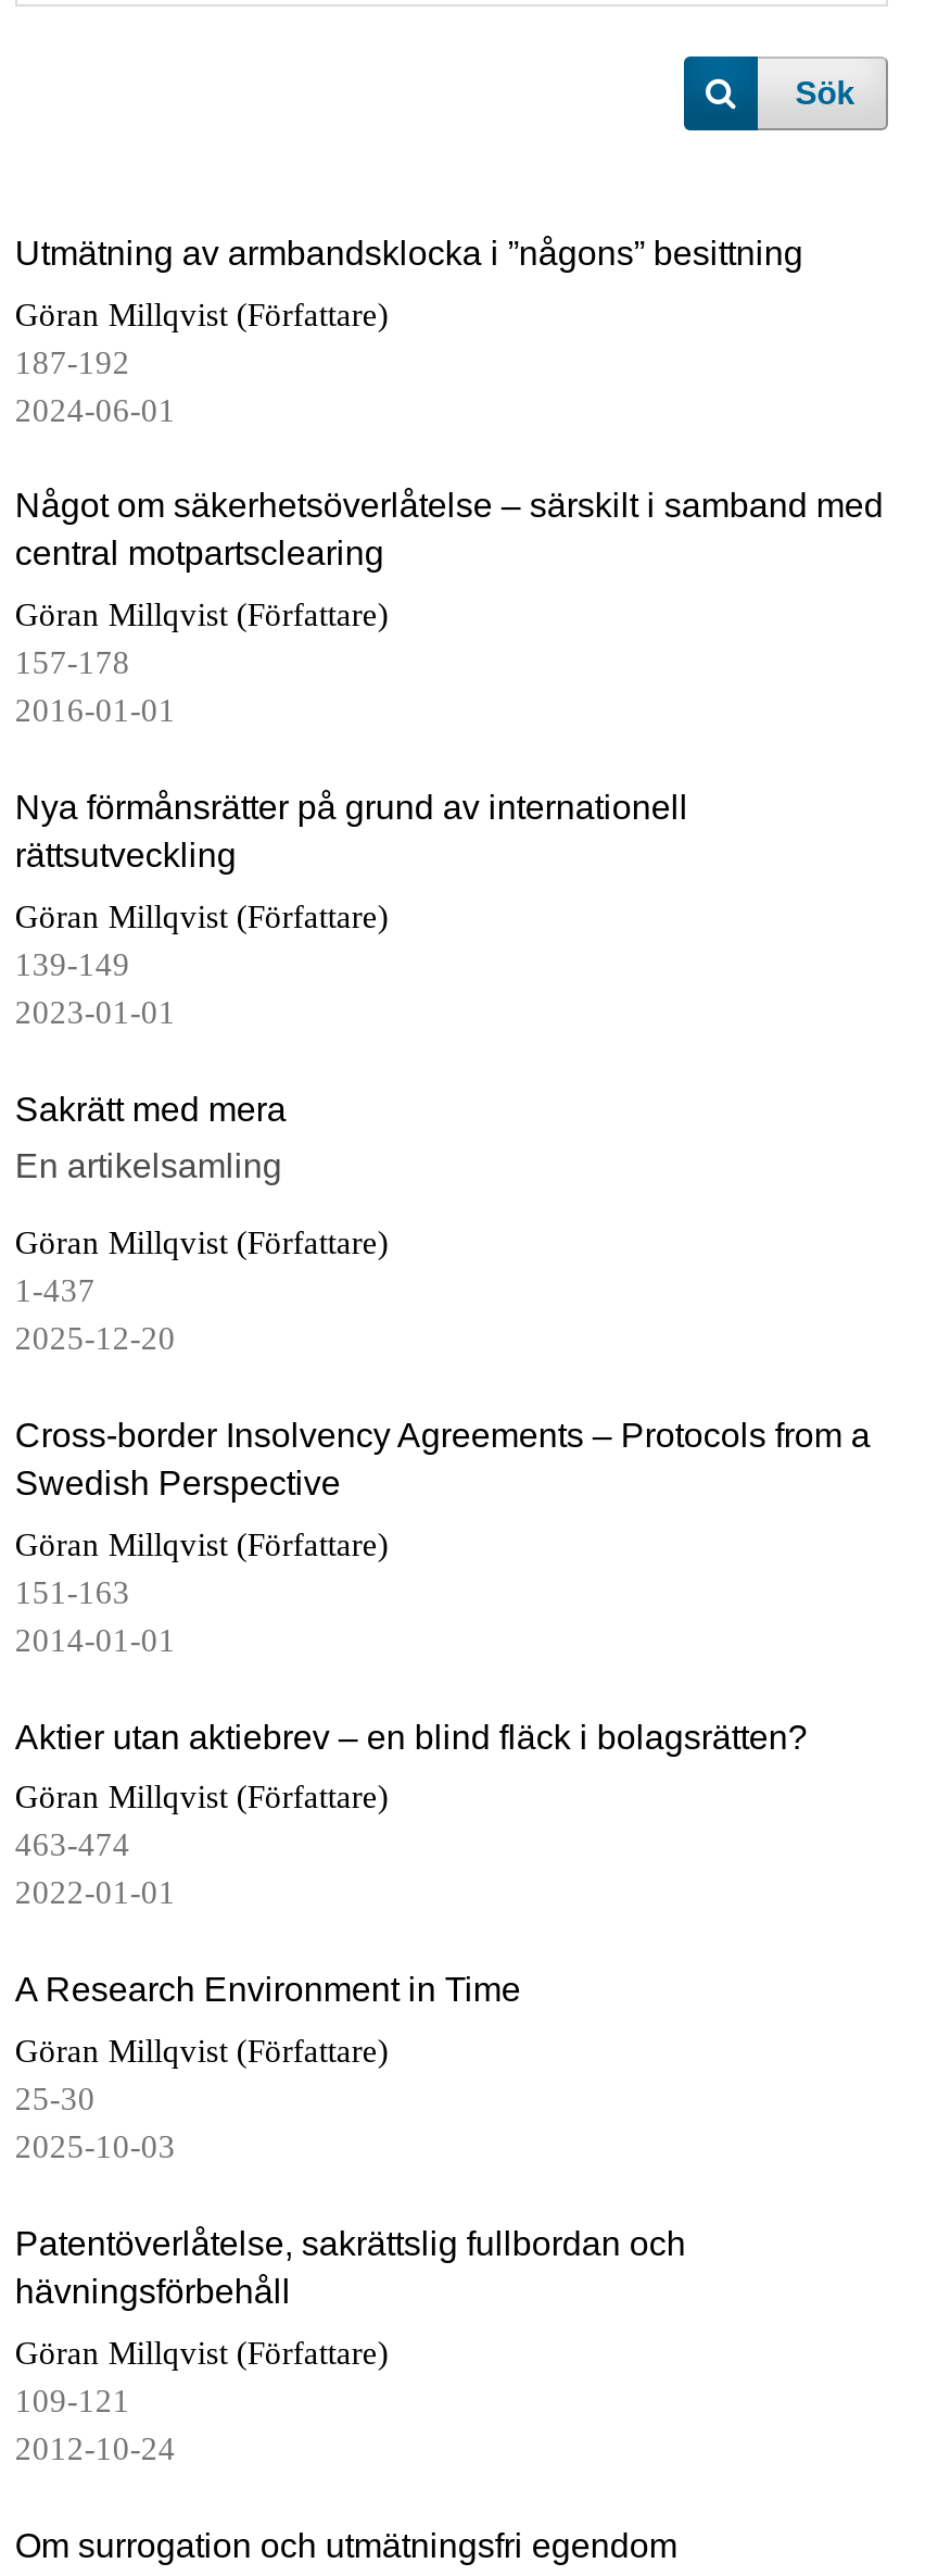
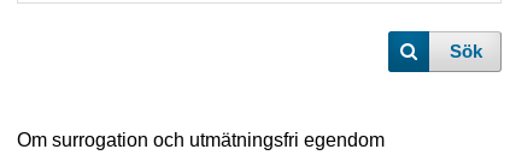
- Utmätning av armbandsklocka i ”någons” besittning
- Göran Millqvist (Författare)
- 187-192
- 2024-06-01
- Något om säkerhetsöverlåtelse – särskilt i samband med
- central motpartsclearing
- Göran Millqvist (Författare)
- 157-178
- 2016-01-01
- Nya förmånsrätter på grund av internationell
- rättsutveckling
- Göran Millqvist (Författare)
- 139-149
- 2023-01-01
- Sakrätt med mera
- En artikelsamling
- Göran Millqvist (Författare)
- 1-437
- 2025-12-20
- Cross-border Insolvency Agreements – Protocols from a
- Swedish Perspective
- Göran Millqvist (Författare)
- 151-163
- 2014-01-01
- Aktier utan aktiebrev – en blind fläck i bolagsrätten?
- Göran Millqvist (Författare)
- 463-474
- 2022-01-01
- A Research Environment in Time
- Göran Millqvist (Författare)
- 25-30
- 2025-10-03
- Patentöverlåtelse, sakrättslig fullbordan och
- hävningsförbehåll
- Göran Millqvist (Författare)
- 109-121
- 2012-10-24
